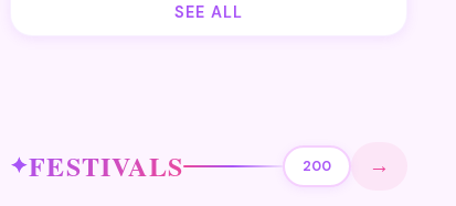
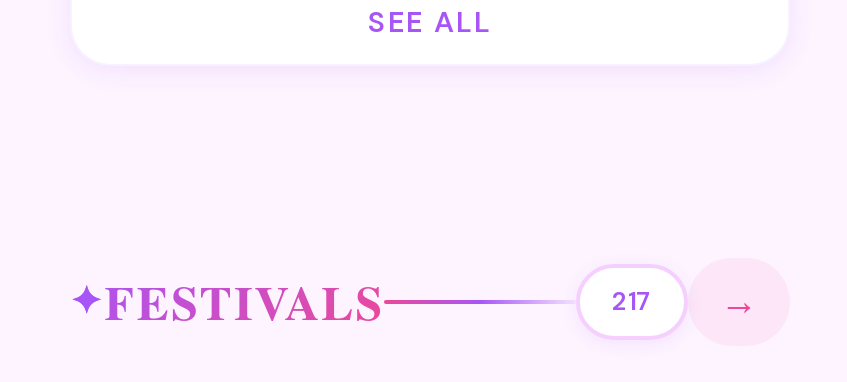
- 200
+ 217
